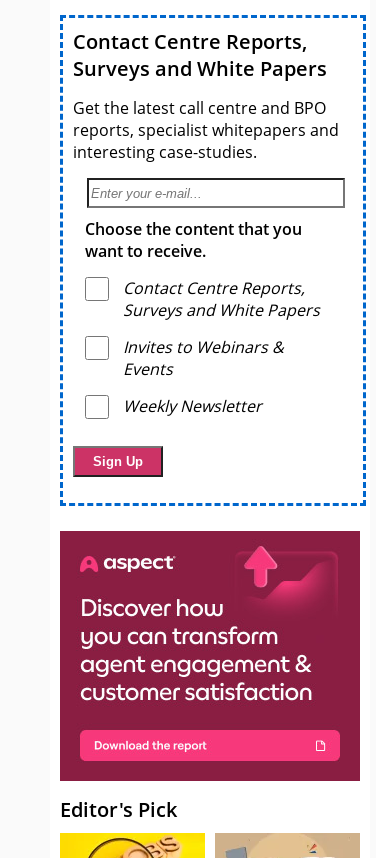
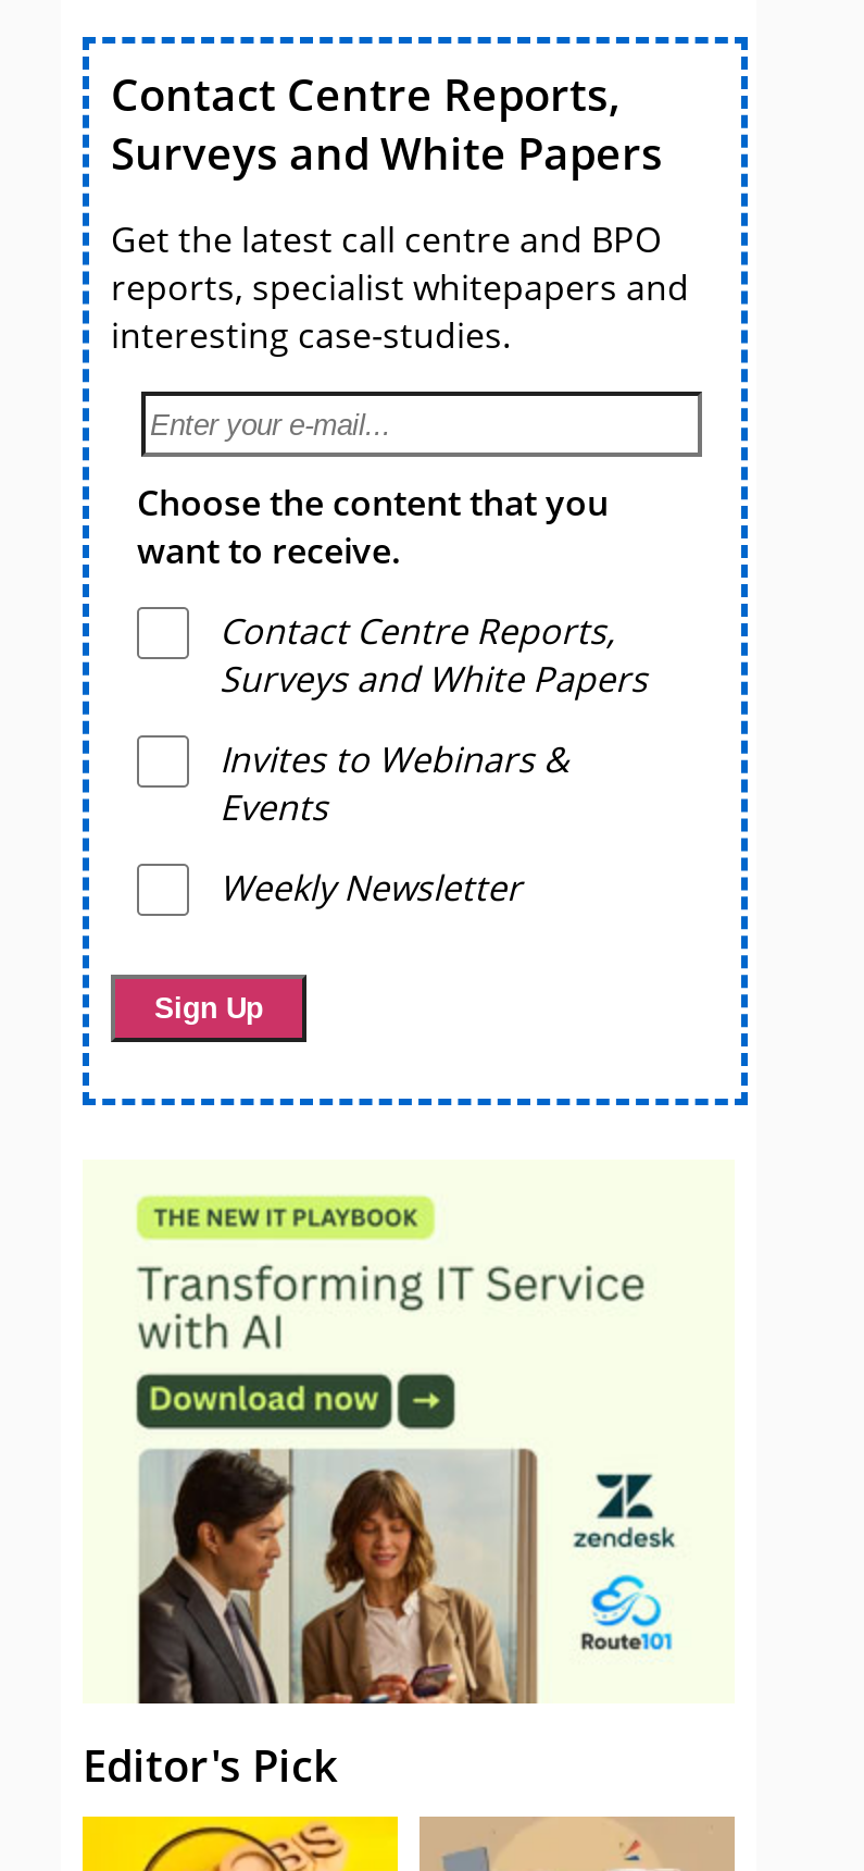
- [image]
+ [image]
